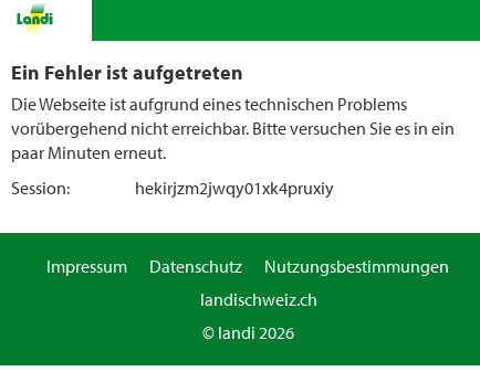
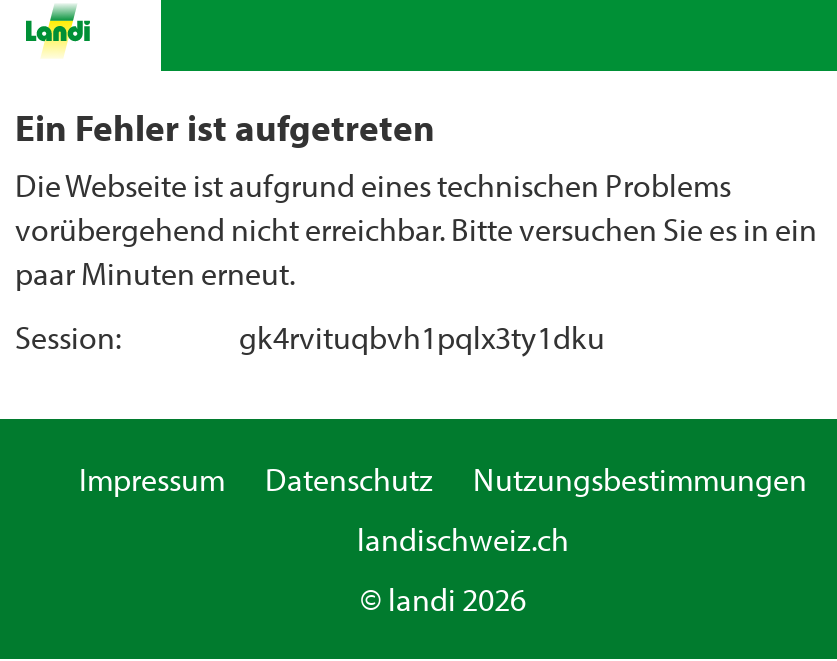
- hekirjzm2jwqy01xk4pruxiy
+ gk4rvituqbvh1pqlx3ty1dku
